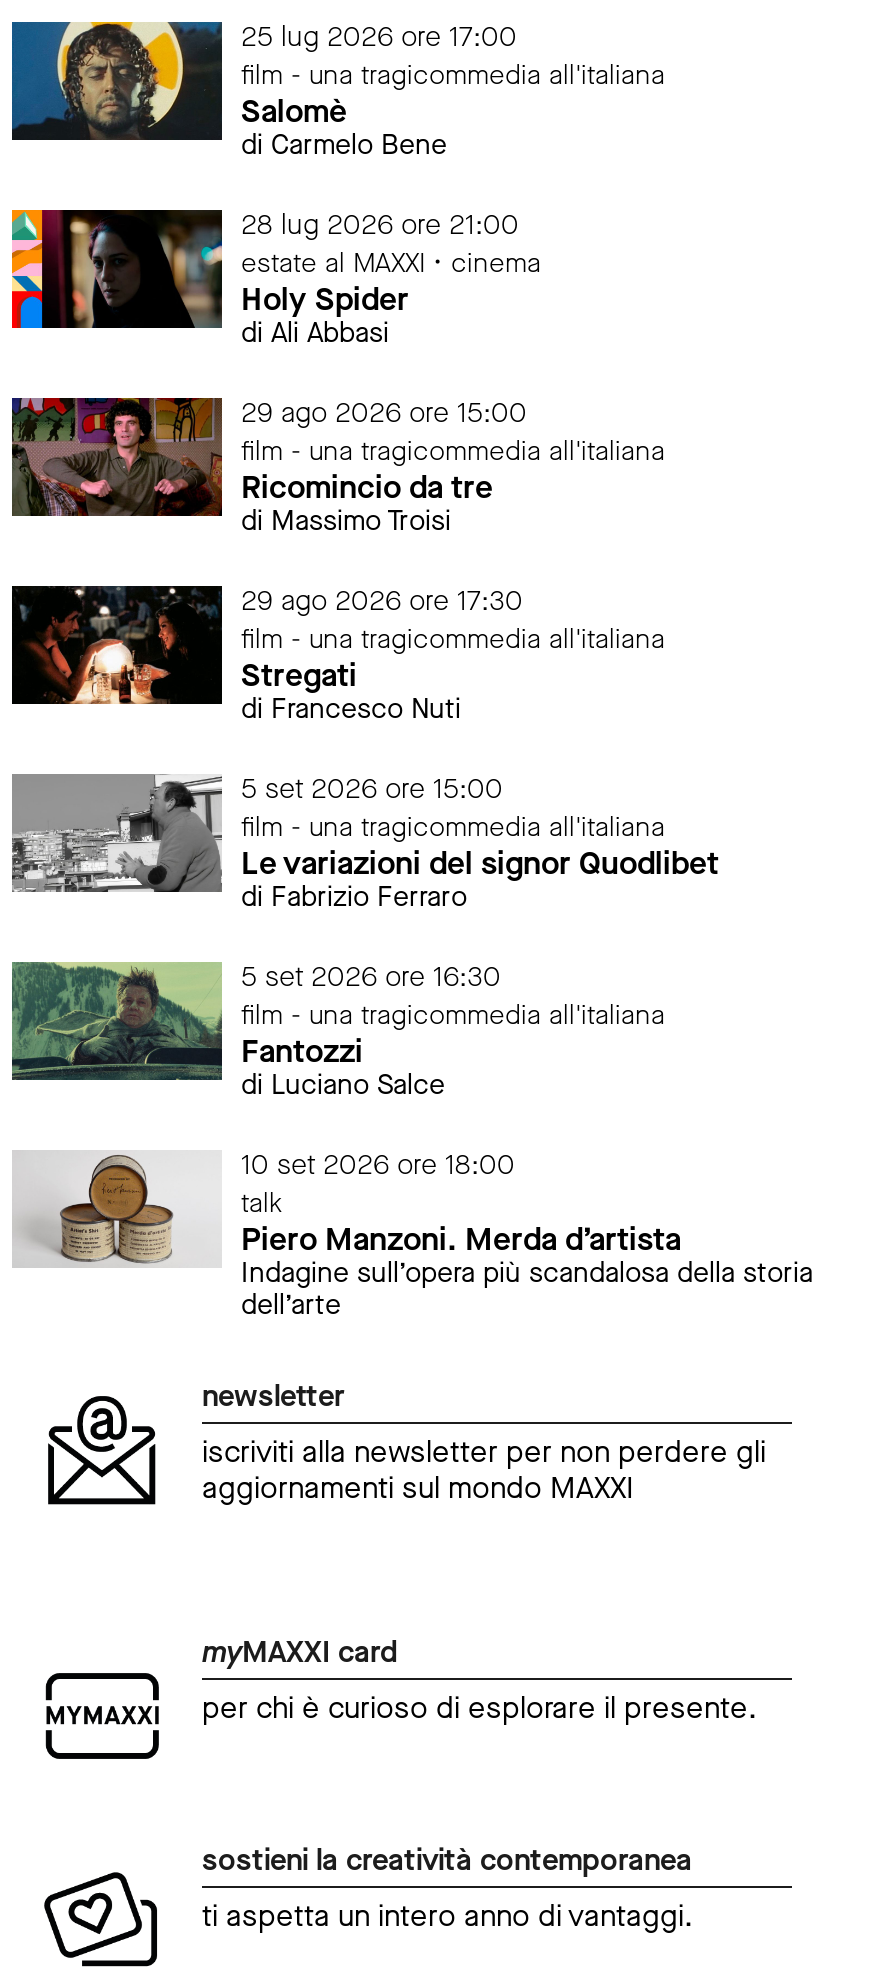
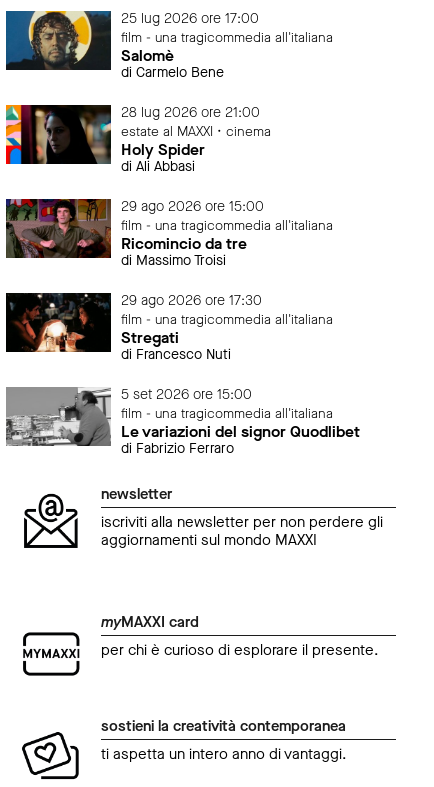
- [image]
- 5 set 2026 ore 16:30
- film - una tragicommedia all'italiana
- Fantozzi
- di Luciano Salce
- 10 set 2026 ore 18:00
- talk
- Piero Manzoni. Merda d’artista
- Indagine sull’opera più scandalosa della storia
- dell’arte

- [image]
